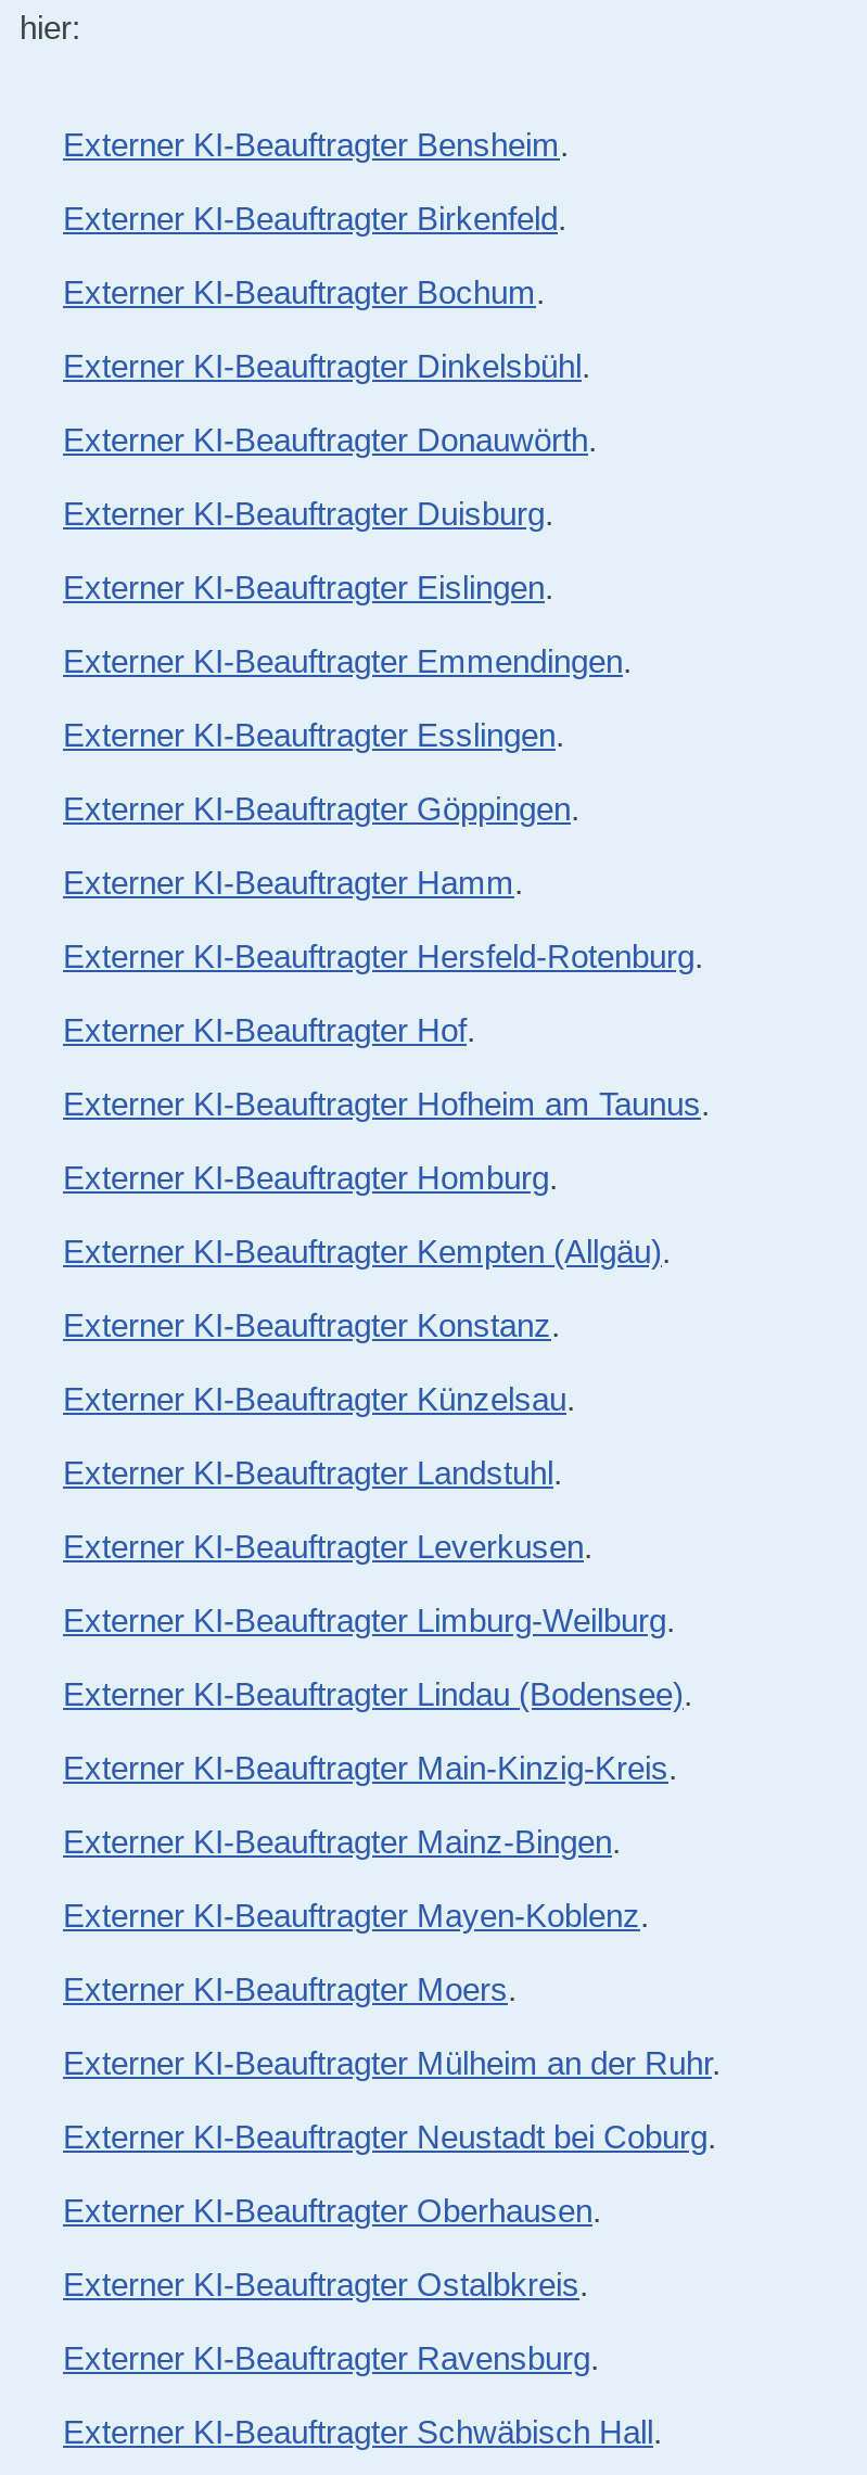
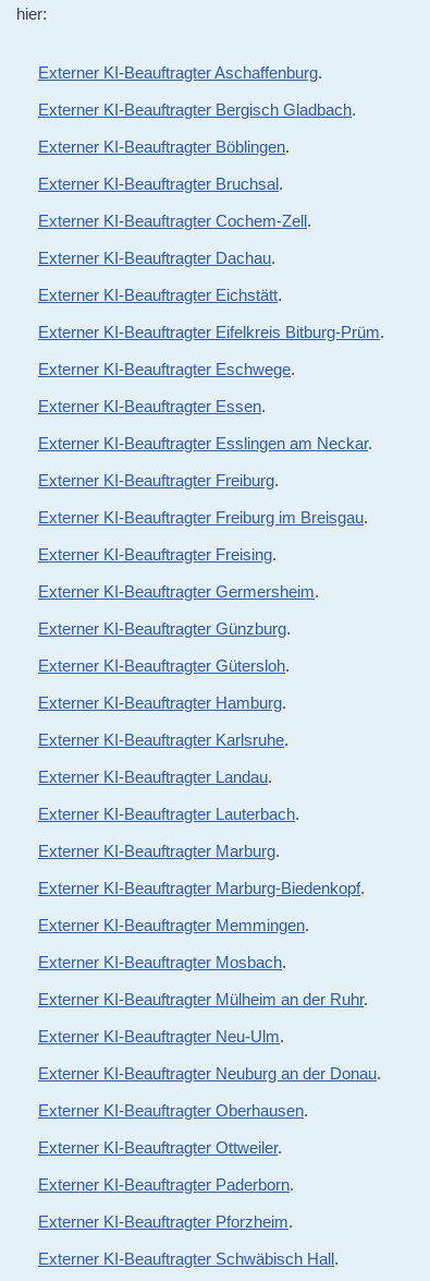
- Externer KI-Beauftragter Bensheim.
- Externer KI-Beauftragter Birkenfeld.
- Externer KI-Beauftragter Bochum.
- Externer KI-Beauftragter Dinkelsbühl.
- Externer KI-Beauftragter Donauwörth.
- Externer KI-Beauftragter Duisburg.
- Externer KI-Beauftragter Eislingen.
- Externer KI-Beauftragter Emmendingen.
- Externer KI-Beauftragter Esslingen.
- Externer KI-Beauftragter Göppingen.
- Externer KI-Beauftragter Hamm.
- Externer KI-Beauftragter Hersfeld-Rotenburg.
- Externer KI-Beauftragter Hof.
- Externer KI-Beauftragter Hofheim am Taunus.
- Externer KI-Beauftragter Homburg.
- Externer KI-Beauftragter Kempten (Allgäu).
- Externer KI-Beauftragter Konstanz.
- Externer KI-Beauftragter Künzelsau.
- Externer KI-Beauftragter Landstuhl.
- Externer KI-Beauftragter Leverkusen.
- Externer KI-Beauftragter Limburg-Weilburg.
- Externer KI-Beauftragter Lindau (Bodensee).
- Externer KI-Beauftragter Main-Kinzig-Kreis.
- Externer KI-Beauftragter Mainz-Bingen.
- Externer KI-Beauftragter Mayen-Koblenz.
- Externer KI-Beauftragter Moers.
+ Externer KI-Beauftragter Aschaffenburg.
+ Externer KI-Beauftragter Bergisch Gladbach.
+ Externer KI-Beauftragter Böblingen.
+ Externer KI-Beauftragter Bruchsal.
+ Externer KI-Beauftragter Cochem-Zell.
+ Externer KI-Beauftragter Dachau.
+ Externer KI-Beauftragter Eichstätt.
+ Externer KI-Beauftragter Eifelkreis Bitburg-Prüm.
+ Externer KI-Beauftragter Eschwege.
+ Externer KI-Beauftragter Essen.
+ Externer KI-Beauftragter Esslingen am Neckar.
+ Externer KI-Beauftragter Freiburg.
+ Externer KI-Beauftragter Freiburg im Breisgau.
+ Externer KI-Beauftragter Freising.
+ Externer KI-Beauftragter Germersheim.
+ Externer KI-Beauftragter Günzburg.
+ Externer KI-Beauftragter Gütersloh.
+ Externer KI-Beauftragter Hamburg.
+ Externer KI-Beauftragter Karlsruhe.
+ Externer KI-Beauftragter Landau.
+ Externer KI-Beauftragter Lauterbach.
+ Externer KI-Beauftragter Marburg.
+ Externer KI-Beauftragter Marburg-Biedenkopf.
+ Externer KI-Beauftragter Memmingen.
+ Externer KI-Beauftragter Mosbach.

moved up: Externer KI-Beauftragter Mülheim an der Ruhr.

- Externer KI-Beauftragter Neustadt bei Coburg.
+ Externer KI-Beauftragter Neu-Ulm.
+ Externer KI-Beauftragter Neuburg an der Donau.

- Externer KI-Beauftragter Ostalbkreis.
- Externer KI-Beauftragter Ravensburg.
+ Externer KI-Beauftragter Ottweiler.
+ Externer KI-Beauftragter Paderborn.
+ Externer KI-Beauftragter Pforzheim.
